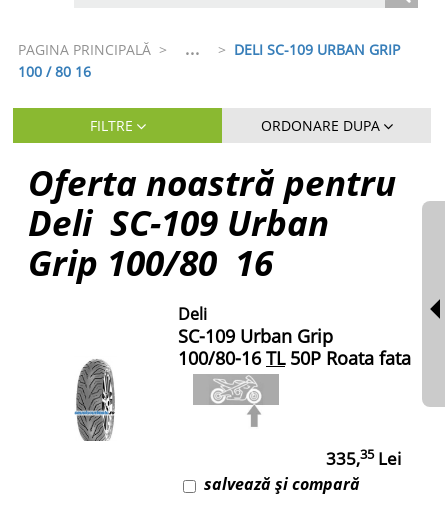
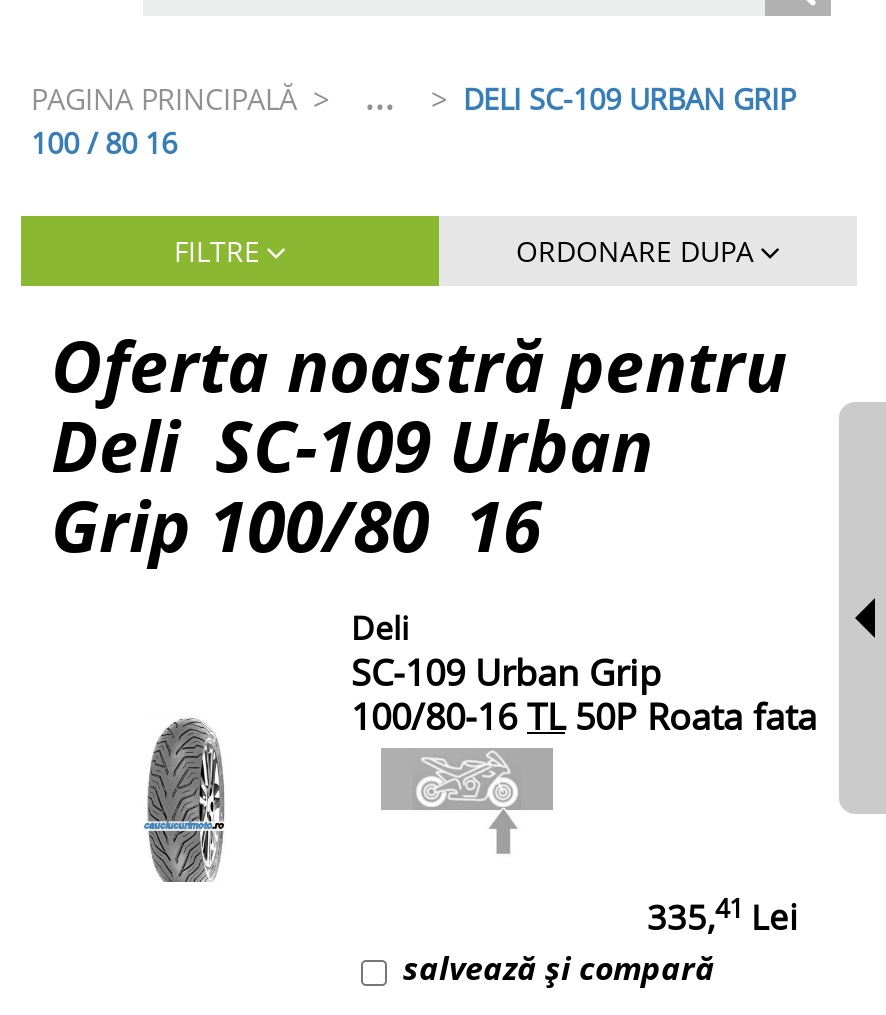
- 335,35 Lei
+ 335,41 Lei
